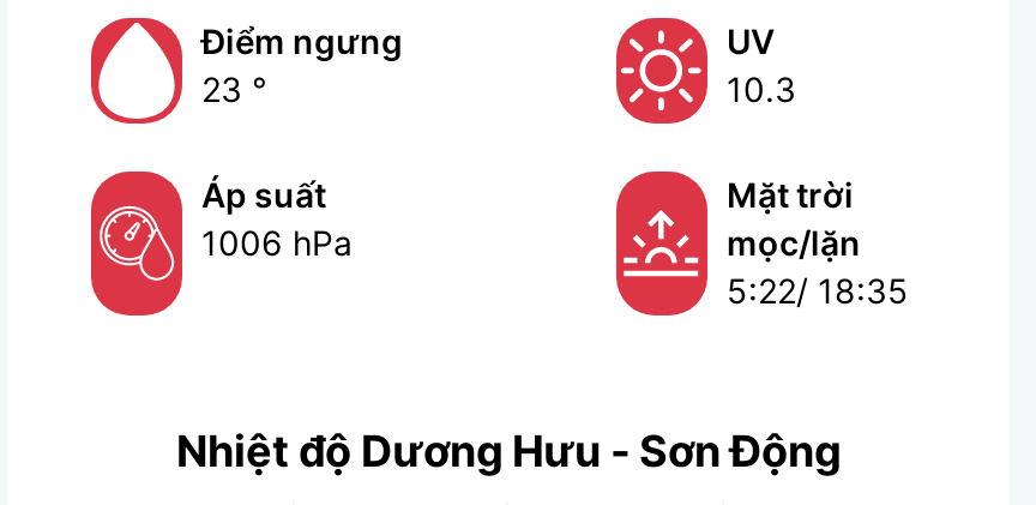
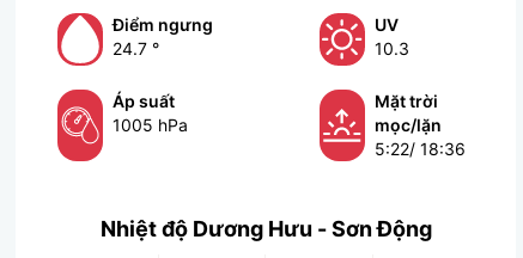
- 23 °
+ 24.7 °

- 1006 hPa
+ 1005 hPa

- 5:22/ 18:35
+ 5:22/ 18:36
